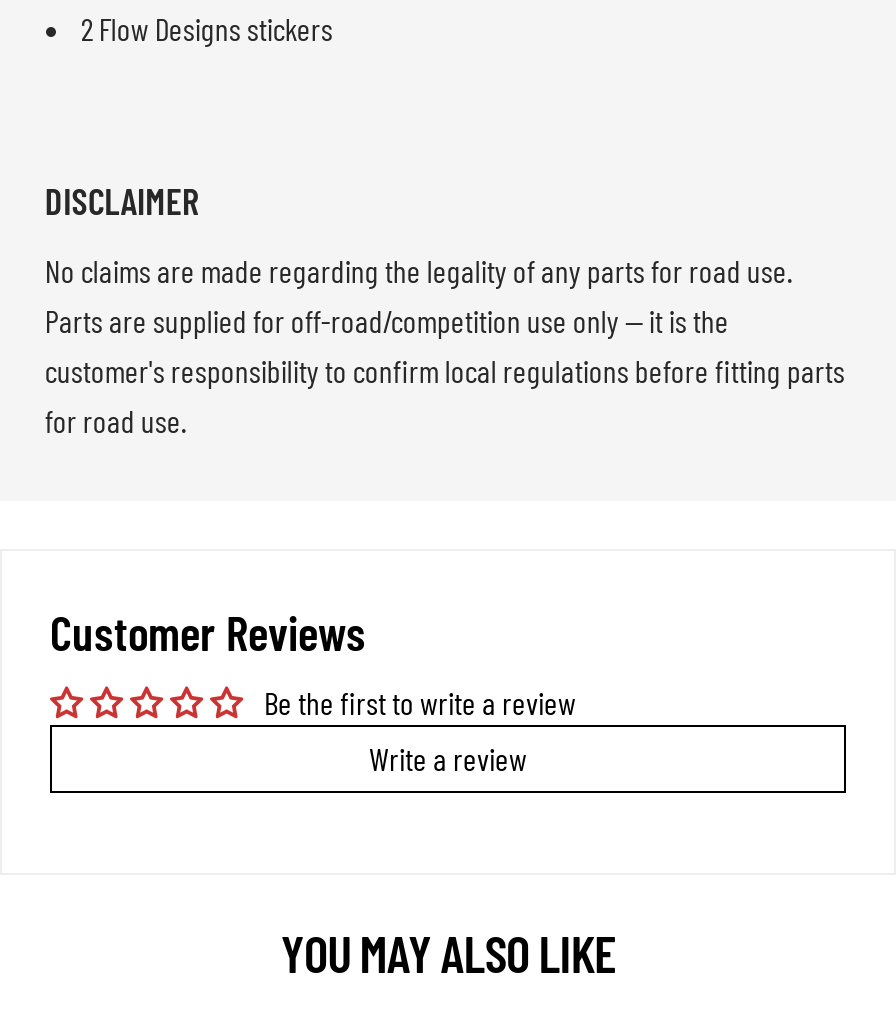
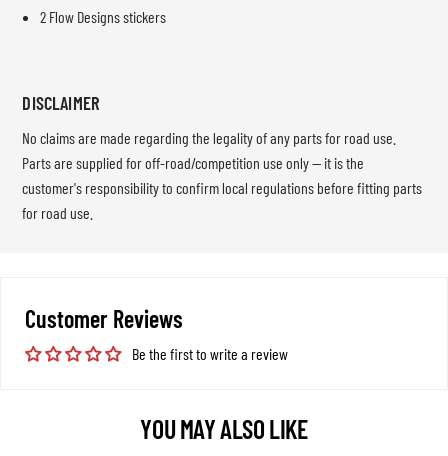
- Write a review
